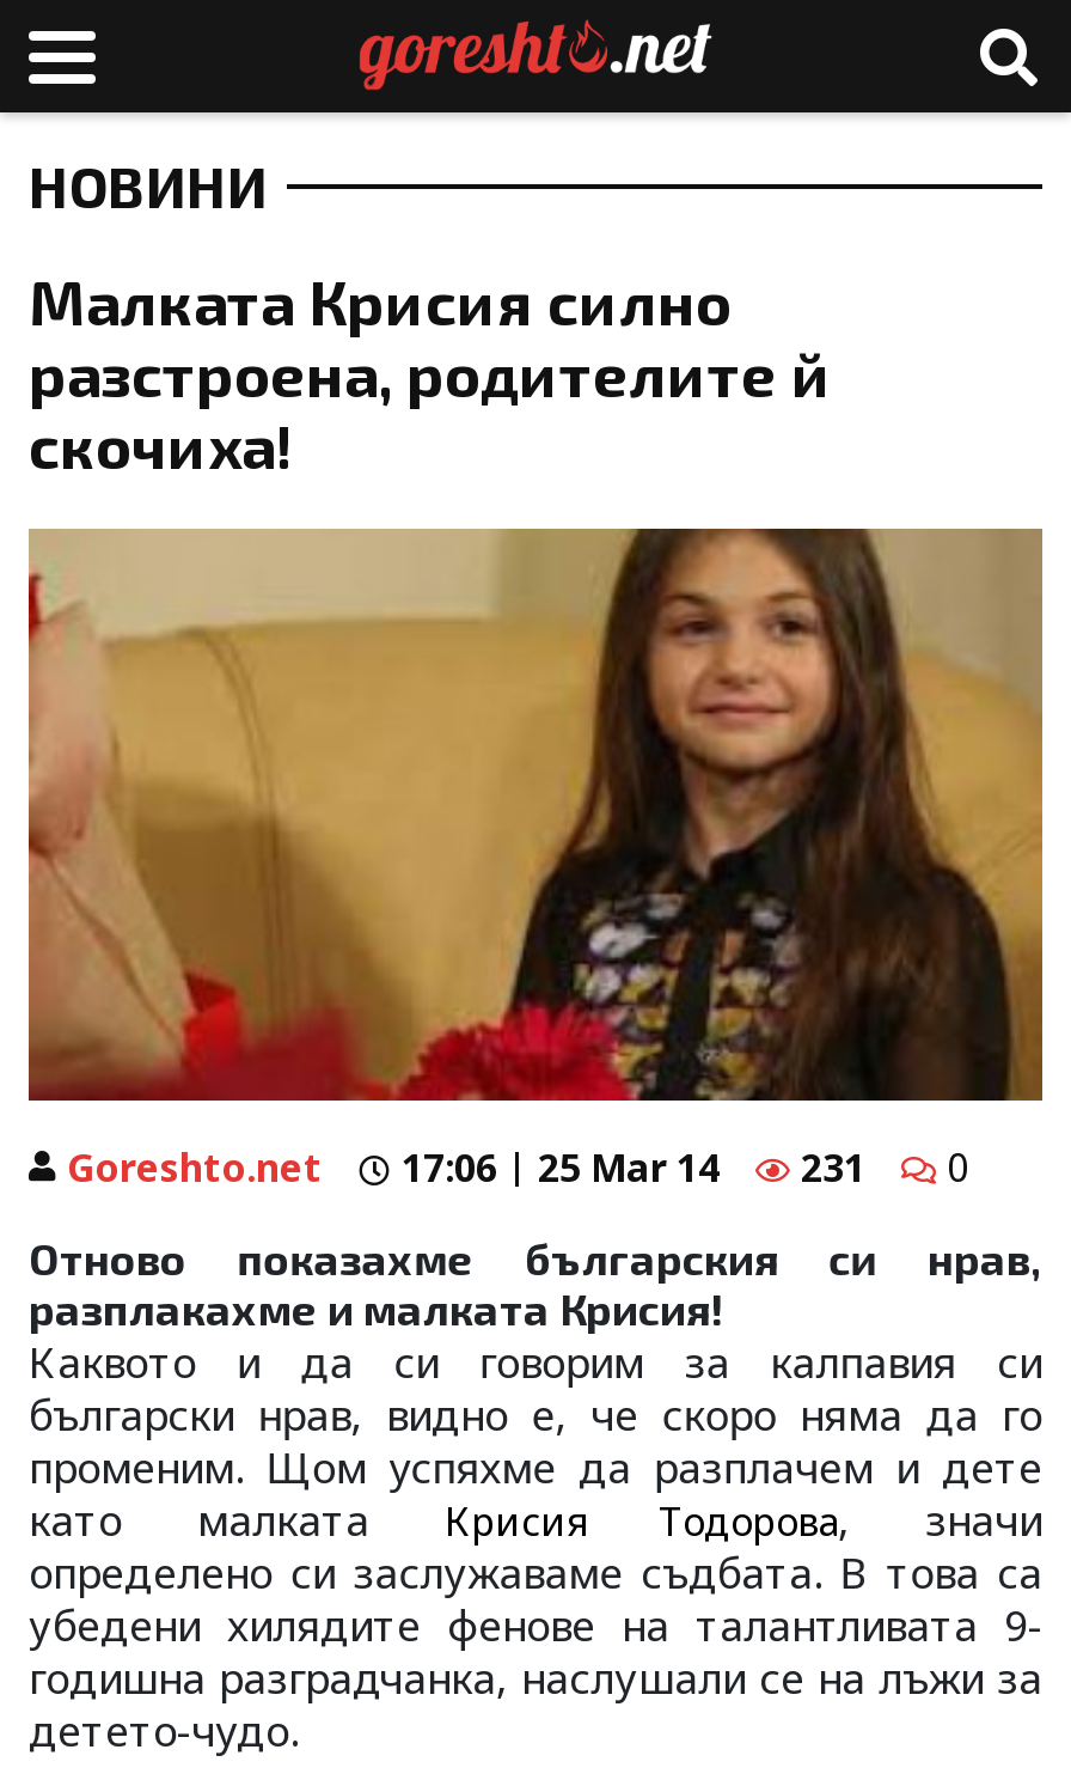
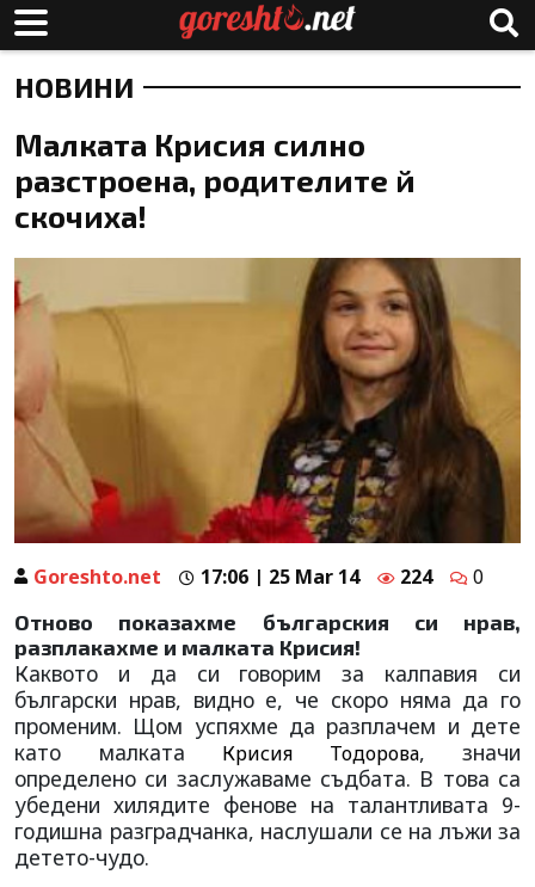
- 231
+ 224
